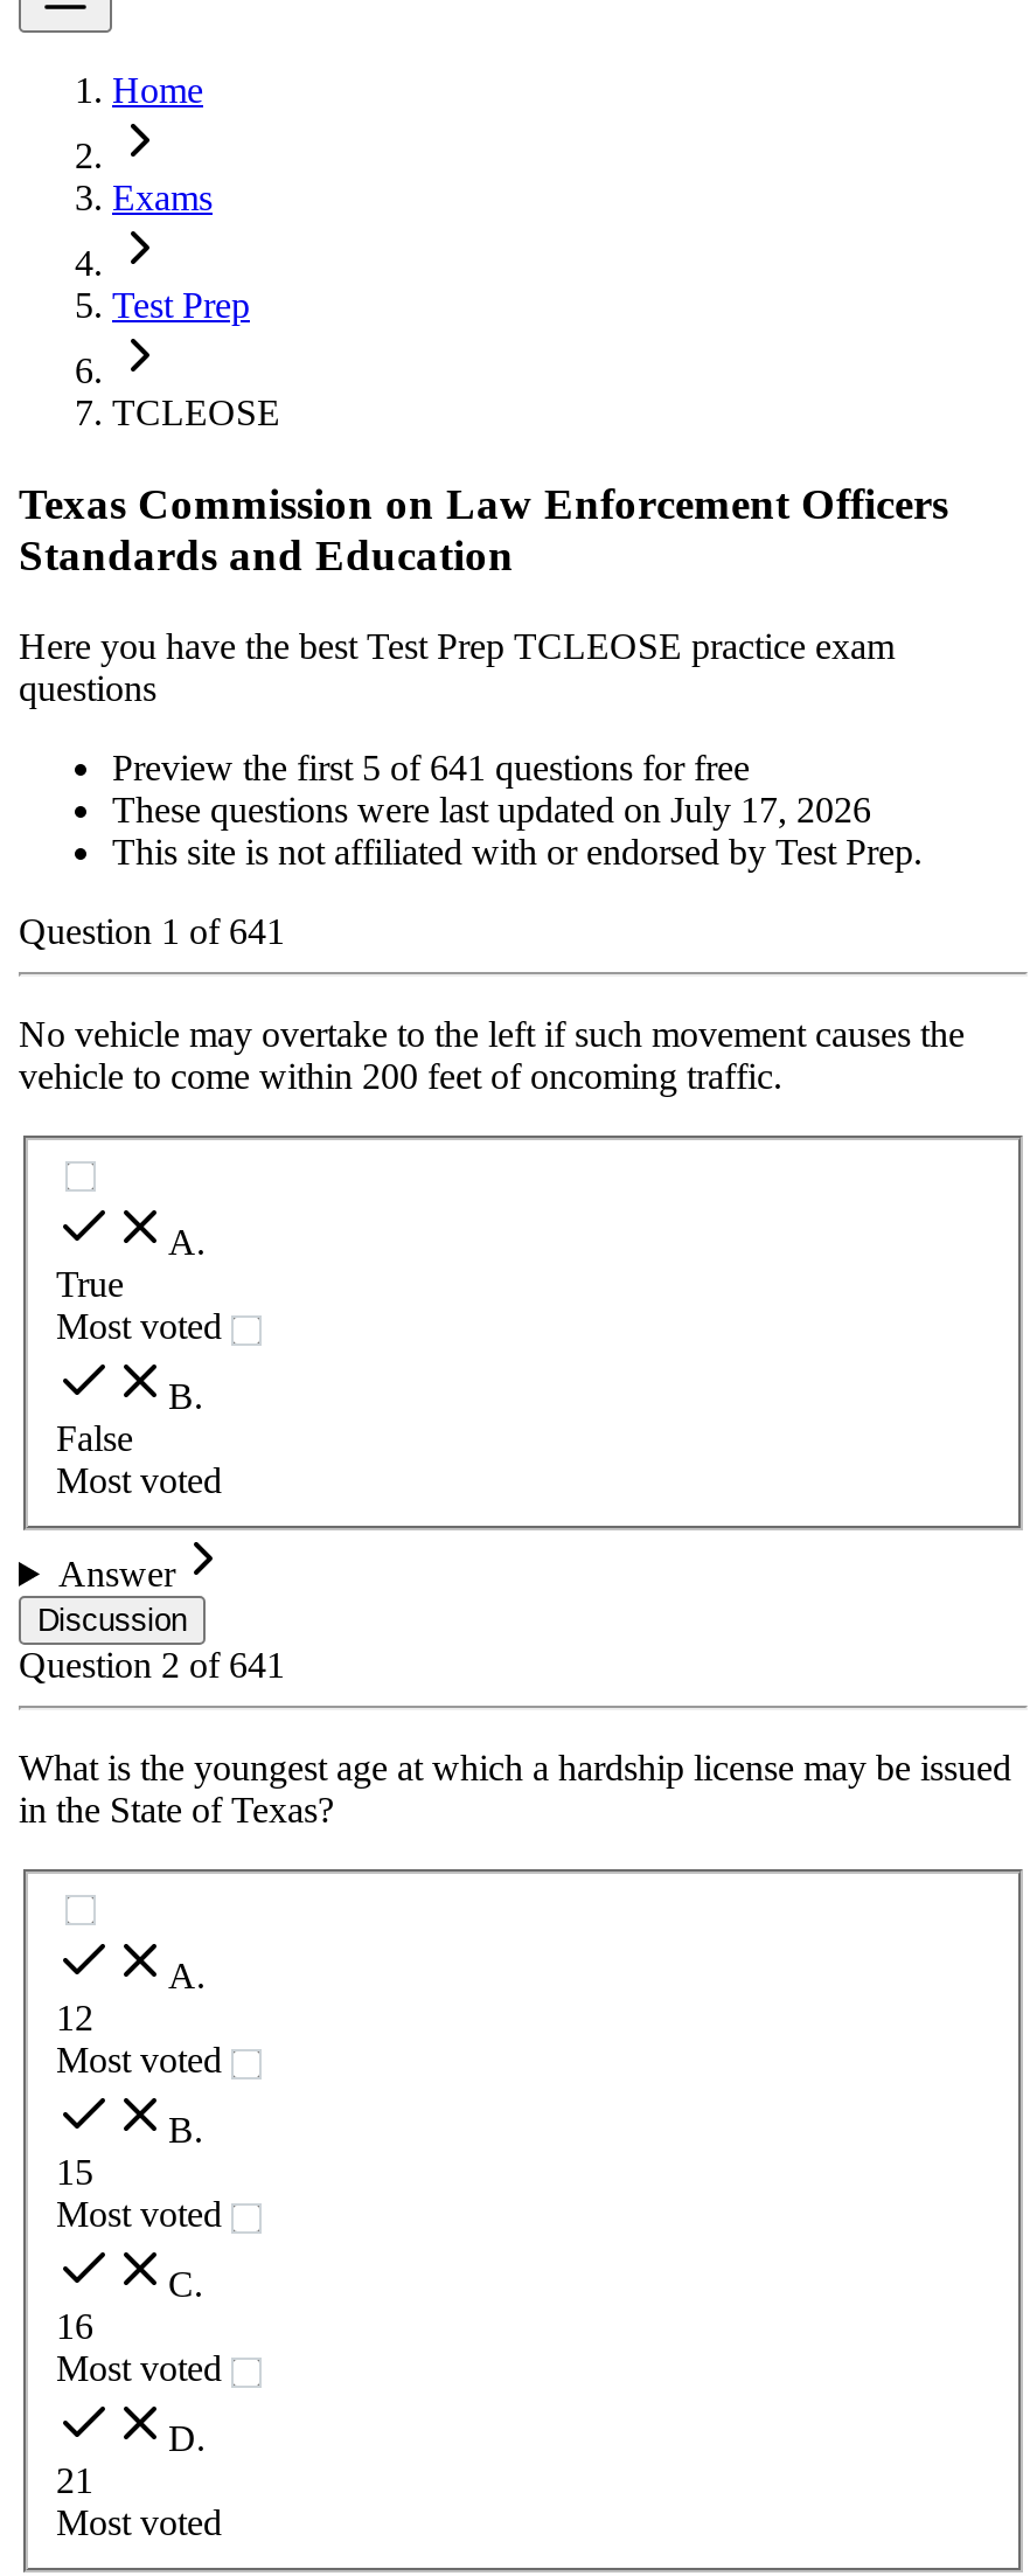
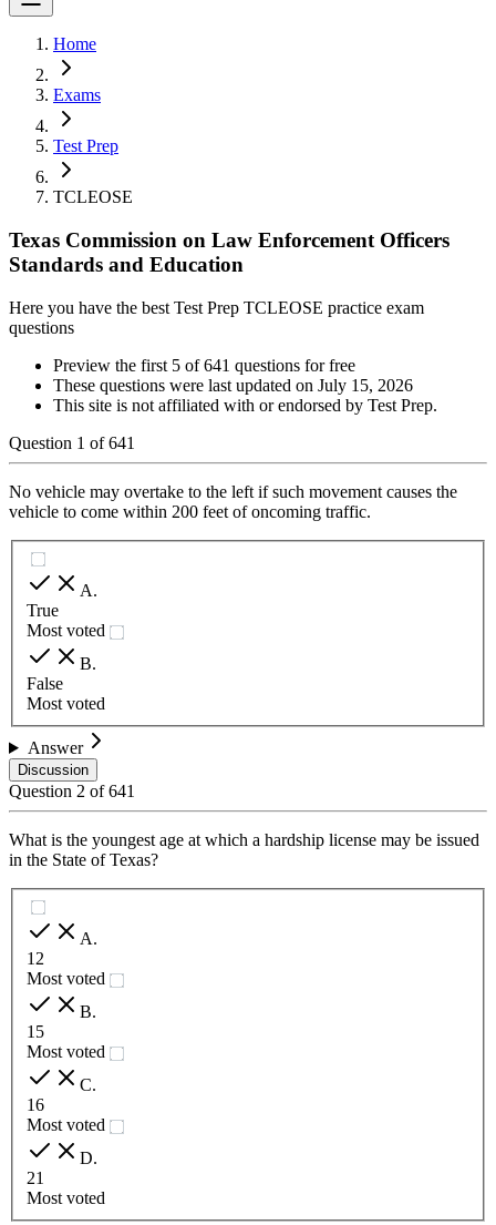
- These questions were last updated on July 17, 2026
+ These questions were last updated on July 15, 2026
